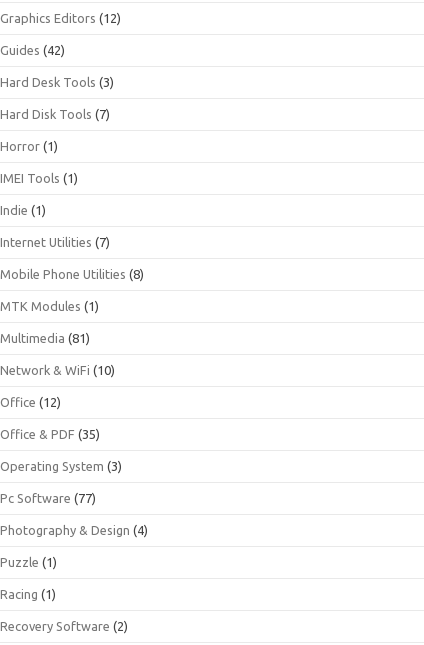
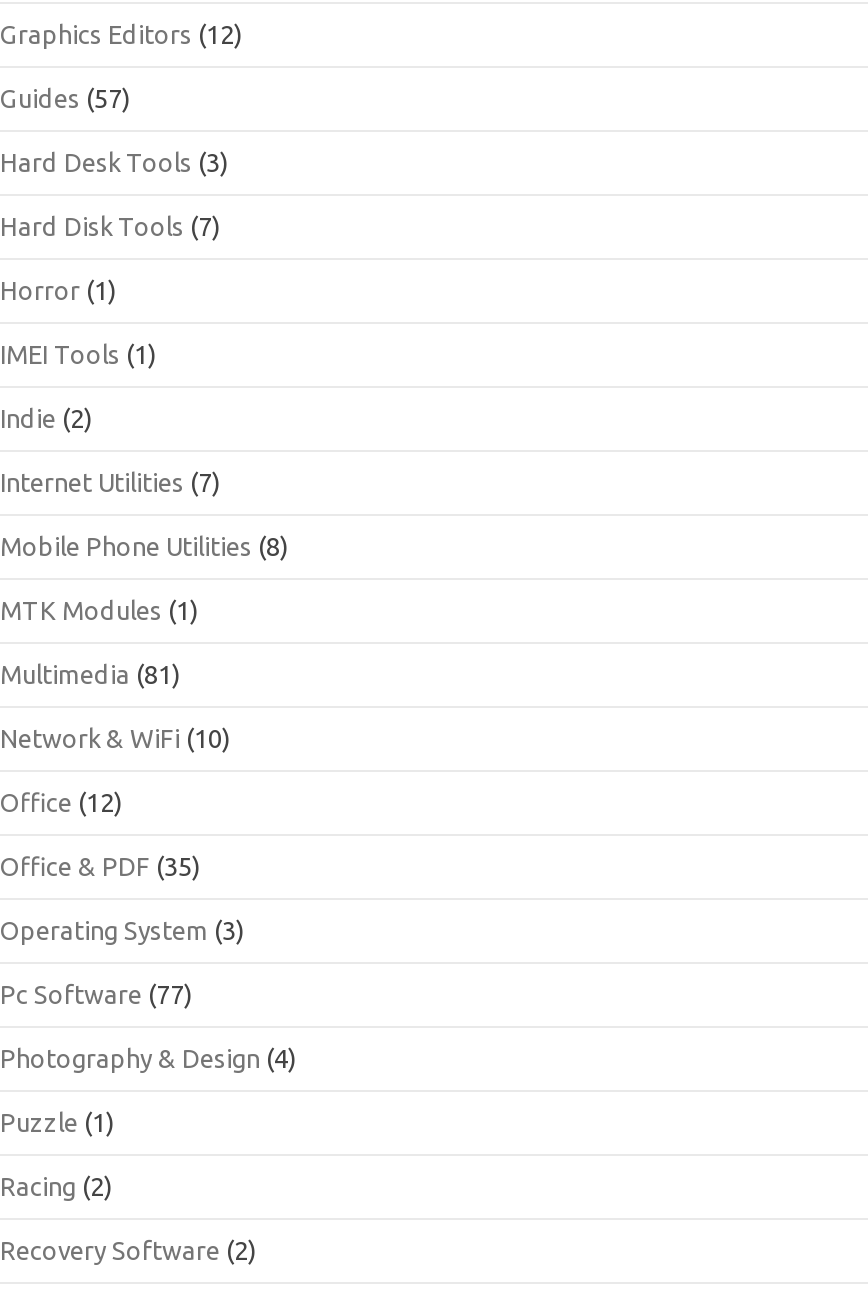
- Guides (42)
+ Guides (57)

- Indie (1)
+ Indie (2)

- Racing (1)
+ Racing (2)
